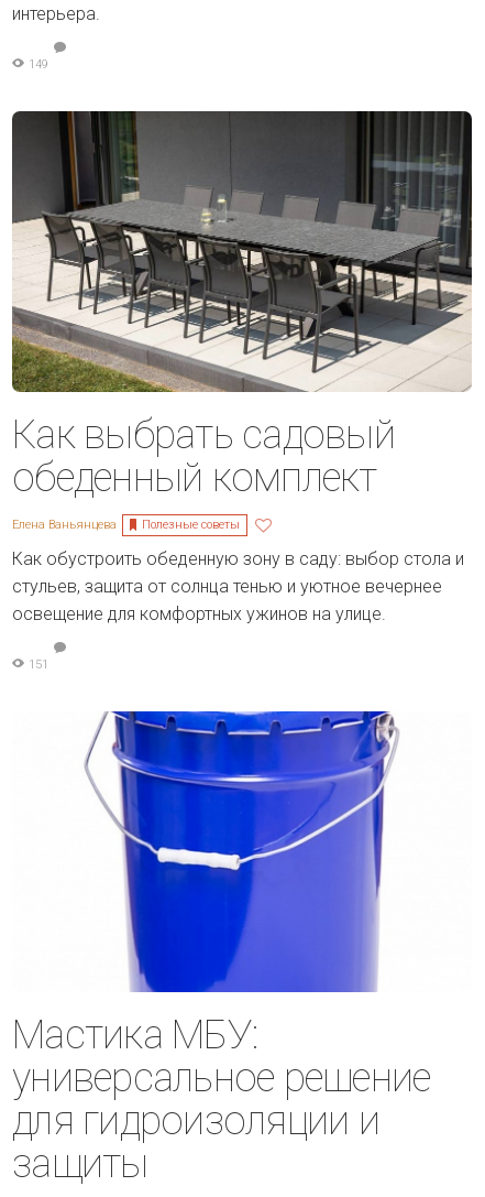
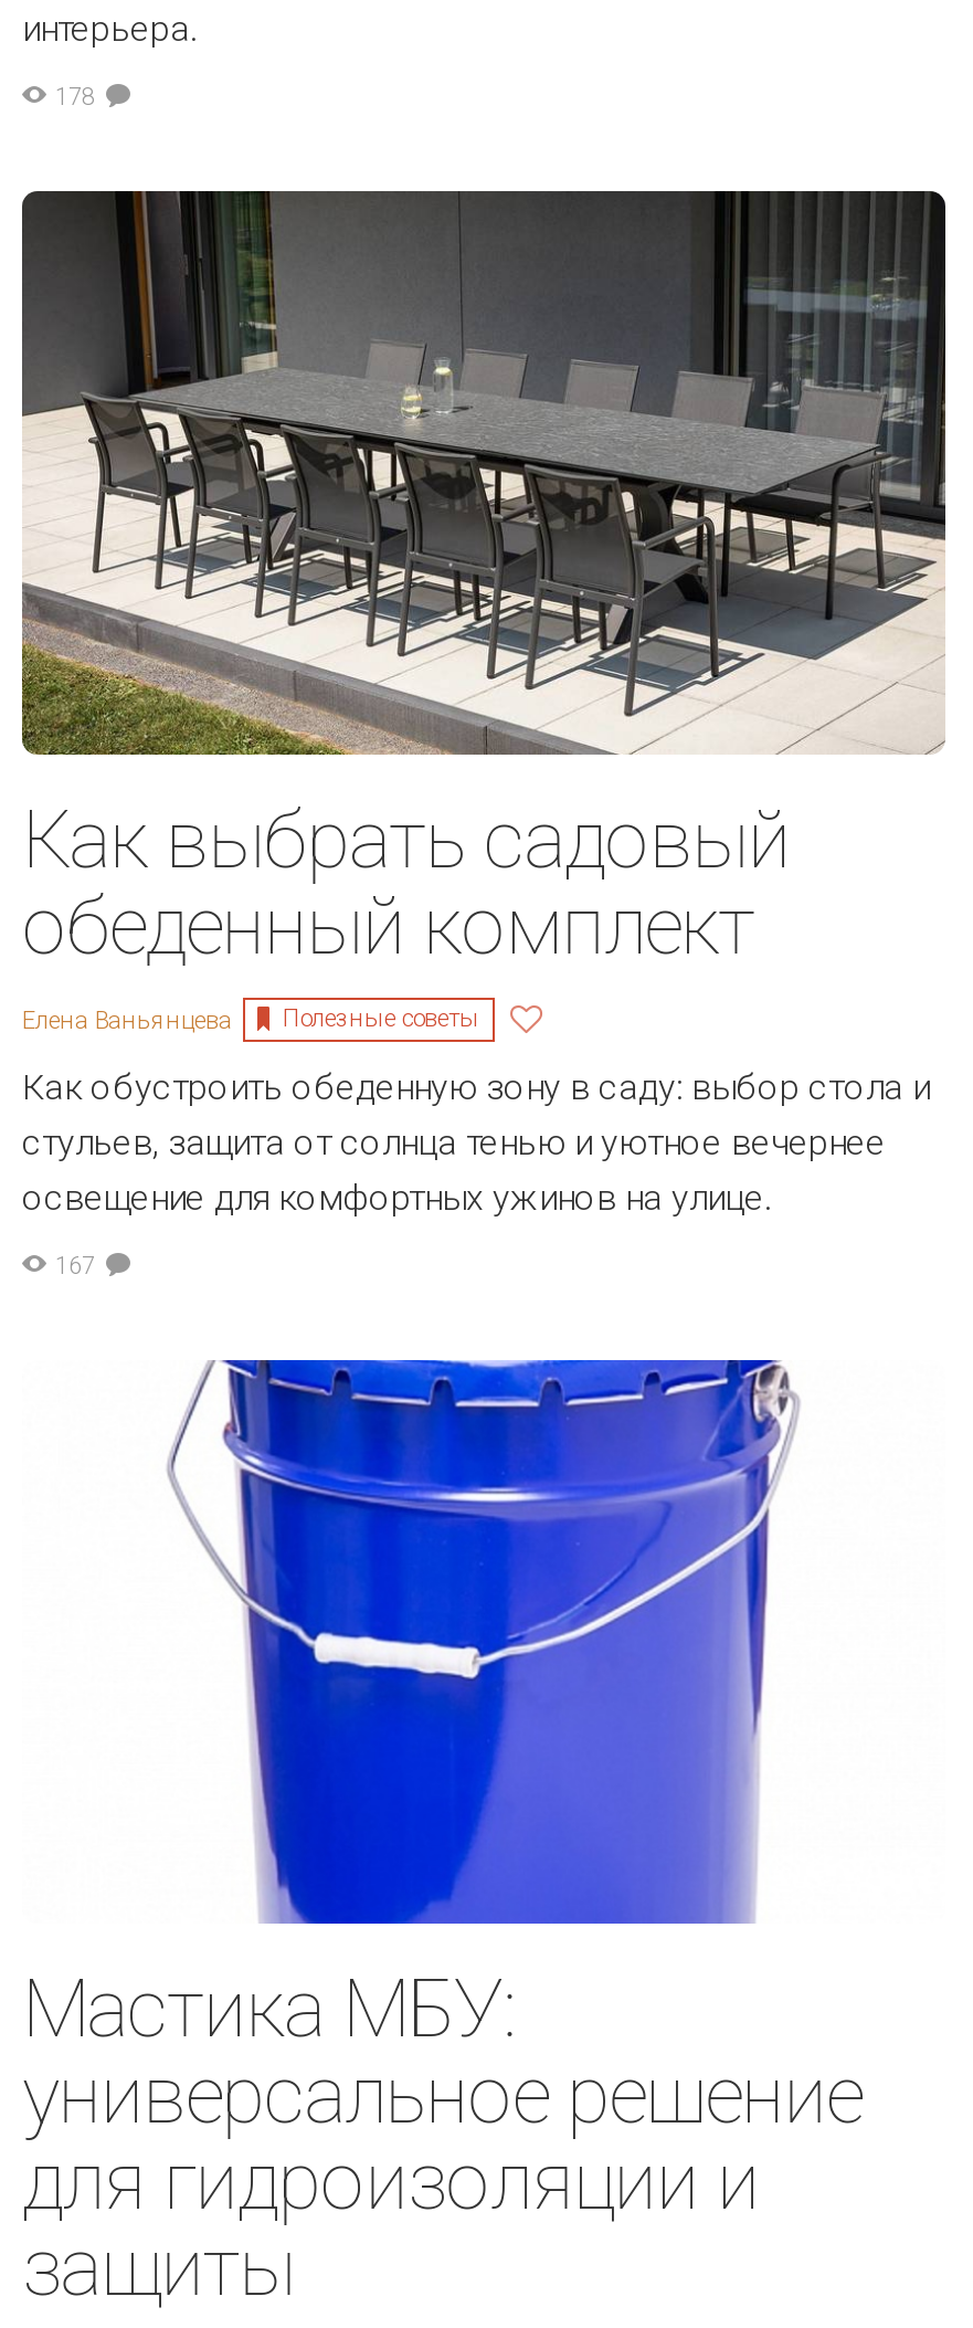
- 149
+ 178

- 151
+ 167
